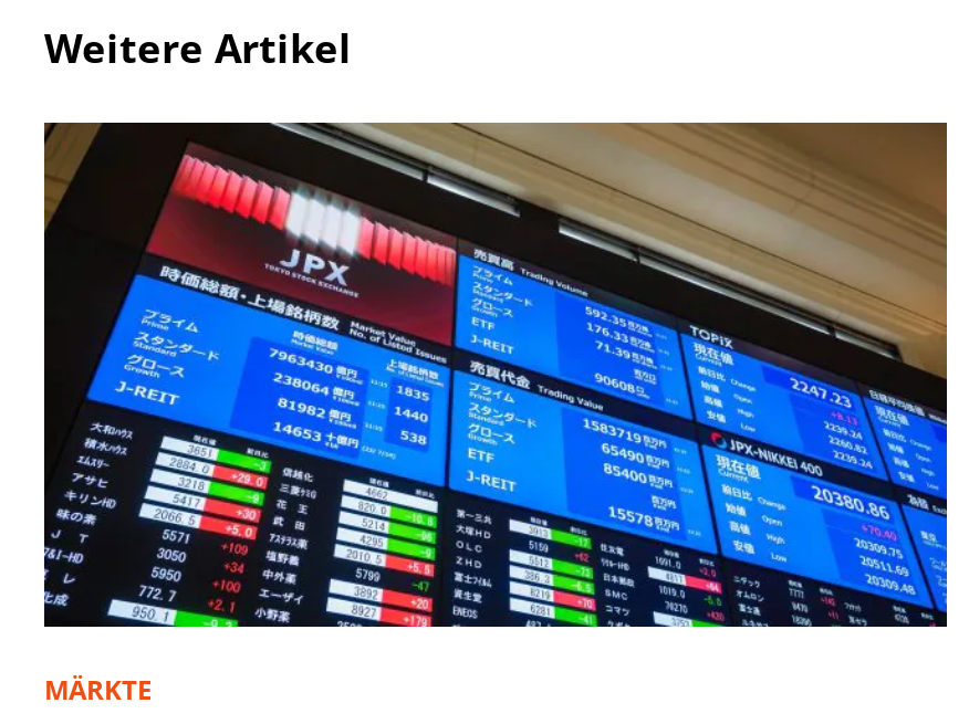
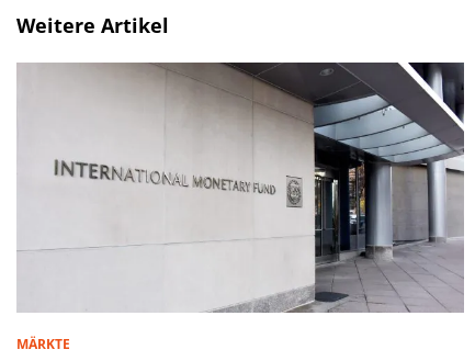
- [image]
+ [image]
